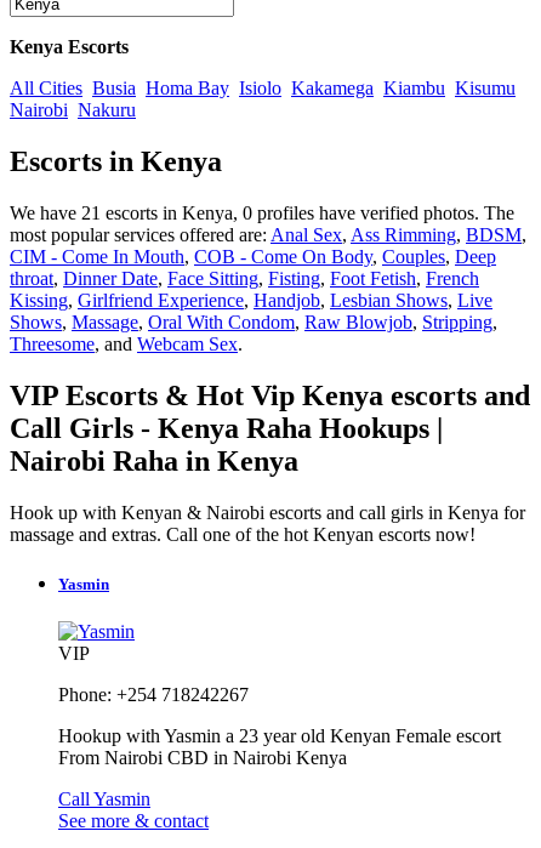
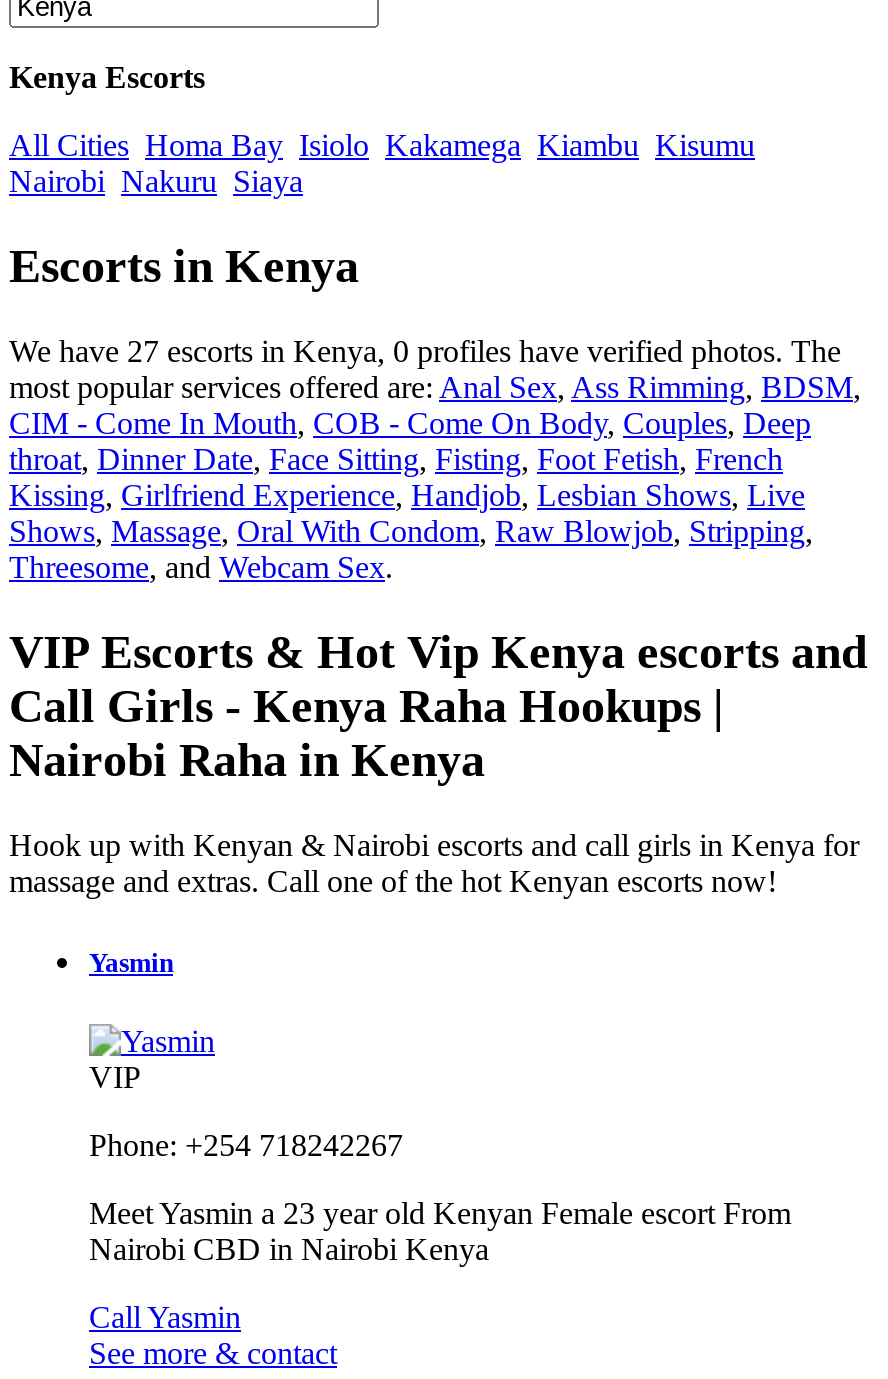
- All Cities Busia Homa Bay Isiolo Kakamega Kiambu Kisumu
- Nairobi Nakuru
+ All Cities Homa Bay Isiolo Kakamega Kiambu Kisumu
+ Nairobi Nakuru Siaya

- We have 21 escorts in Kenya, 0 profiles have verified photos. The
+ We have 27 escorts in Kenya, 0 profiles have verified photos. The

- Hookup with Yasmin a 23 year old Kenyan Female escort
- From Nairobi CBD in Nairobi Kenya
+ Meet Yasmin a 23 year old Kenyan Female escort From
+ Nairobi CBD in Nairobi Kenya
